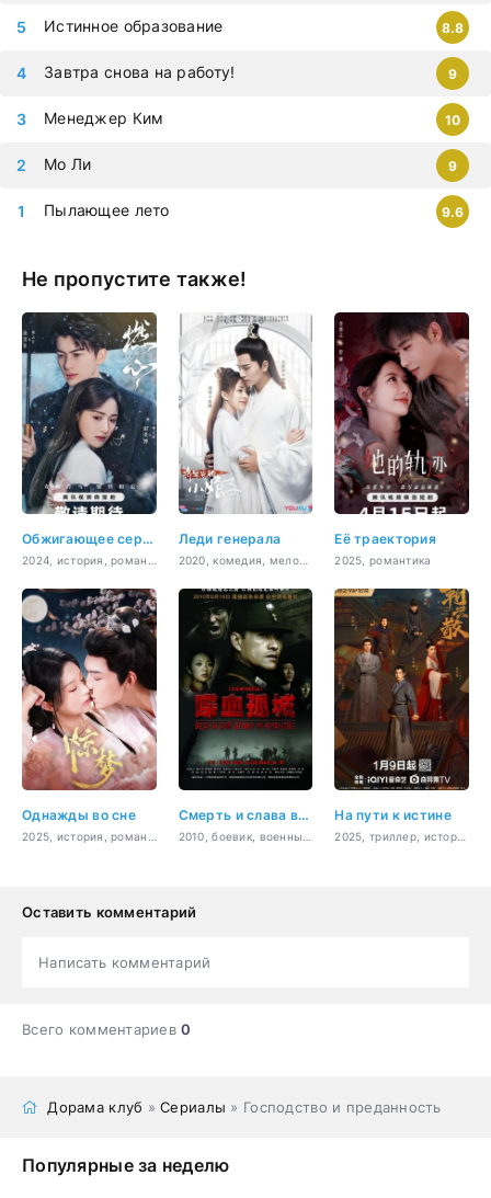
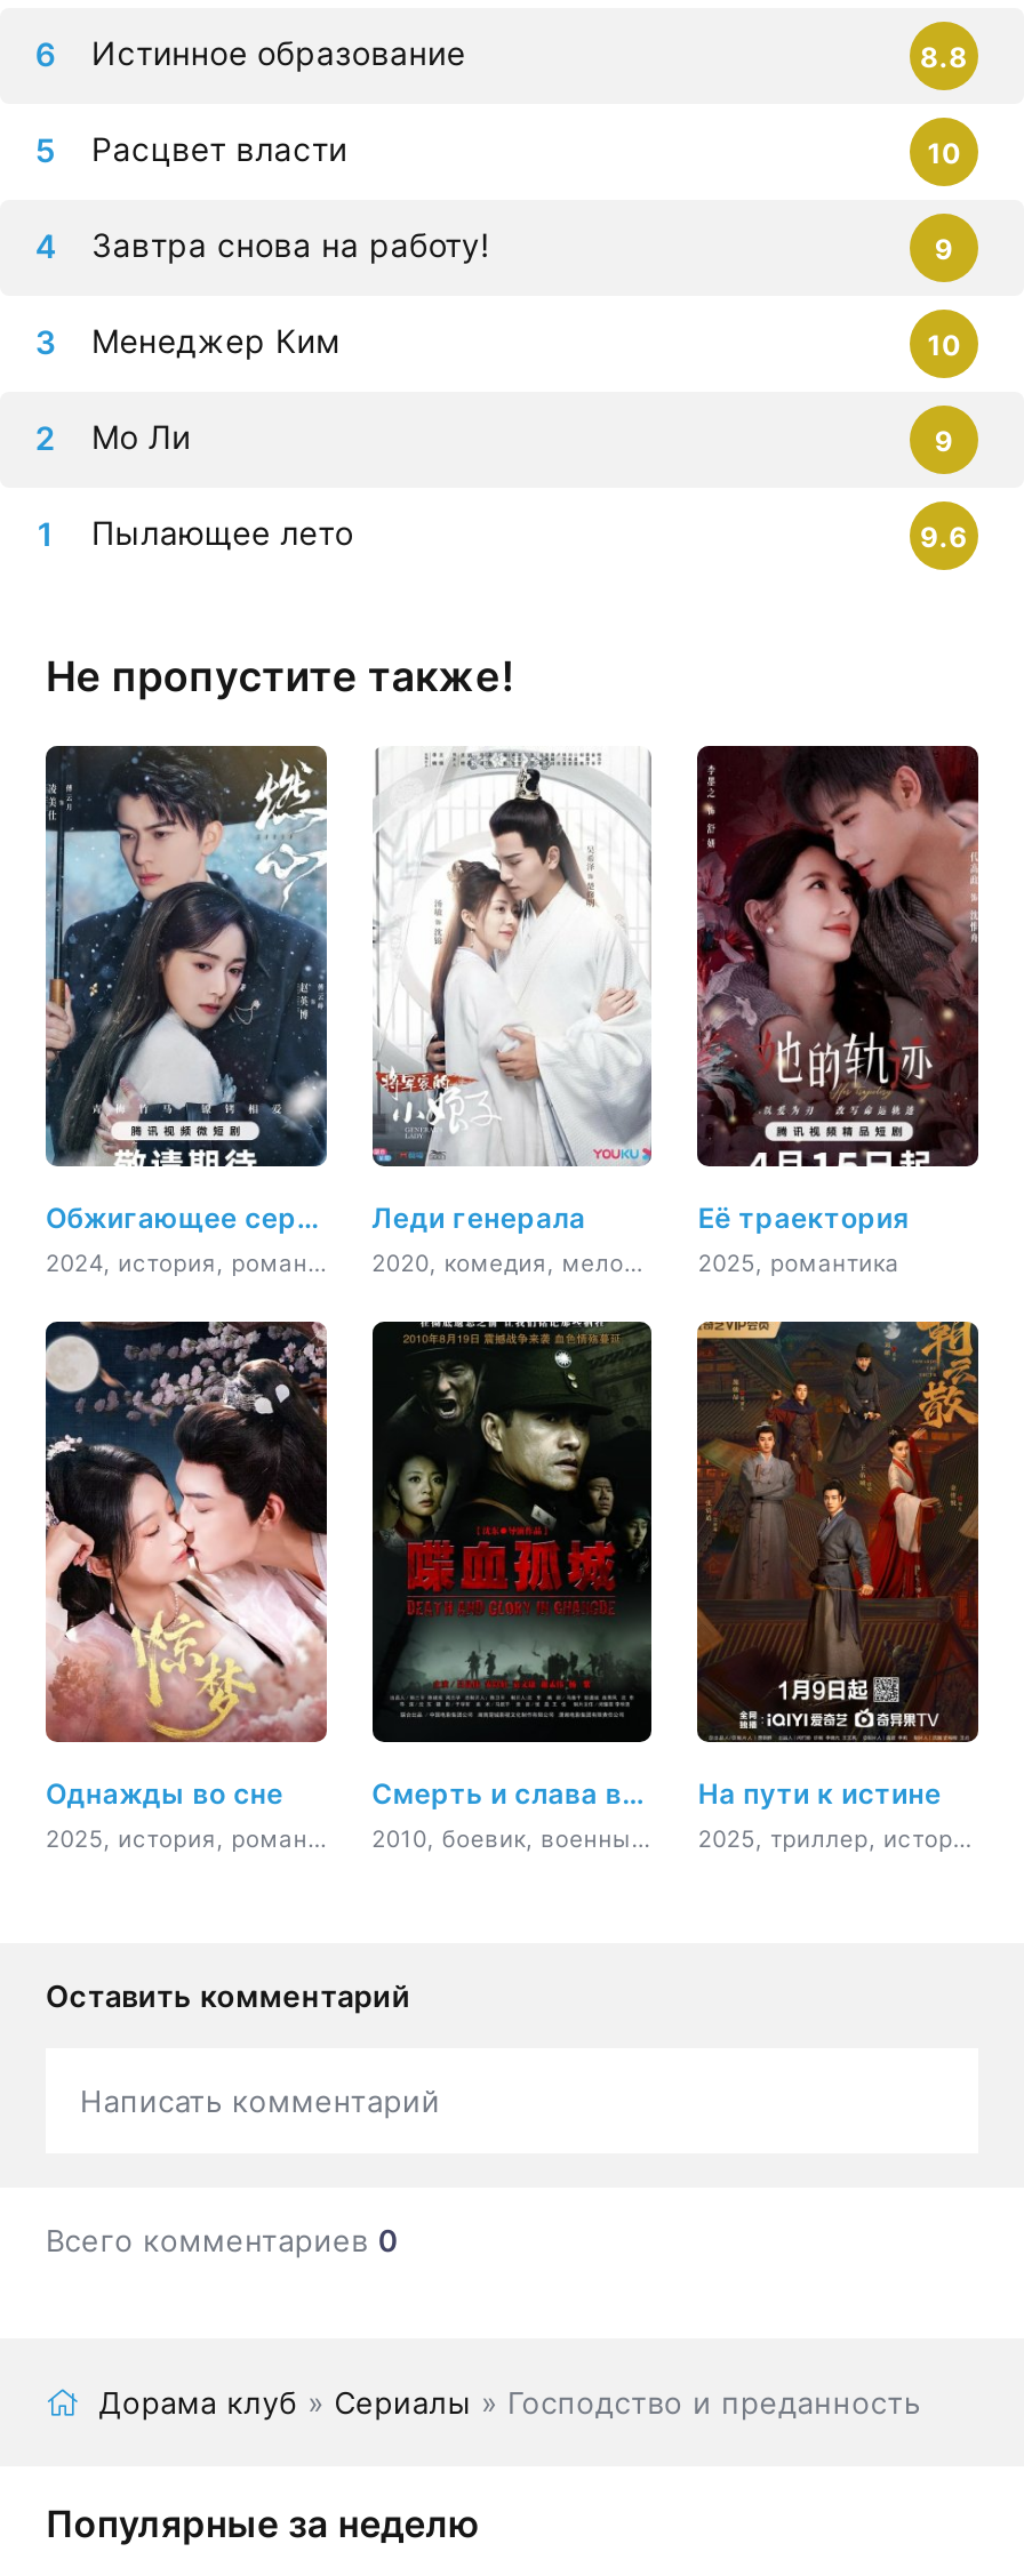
+ Расцвет власти
+ 10
